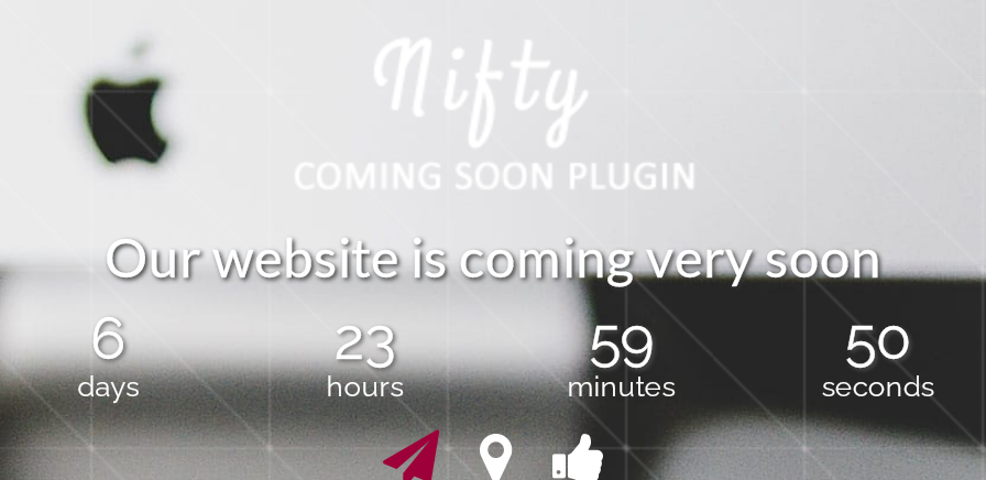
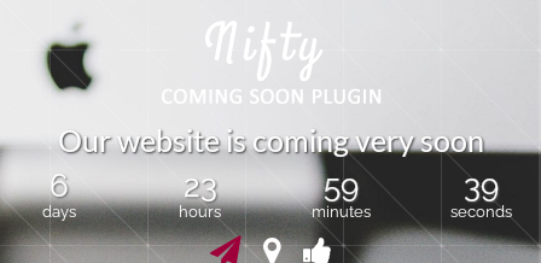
- 50
+ 39
